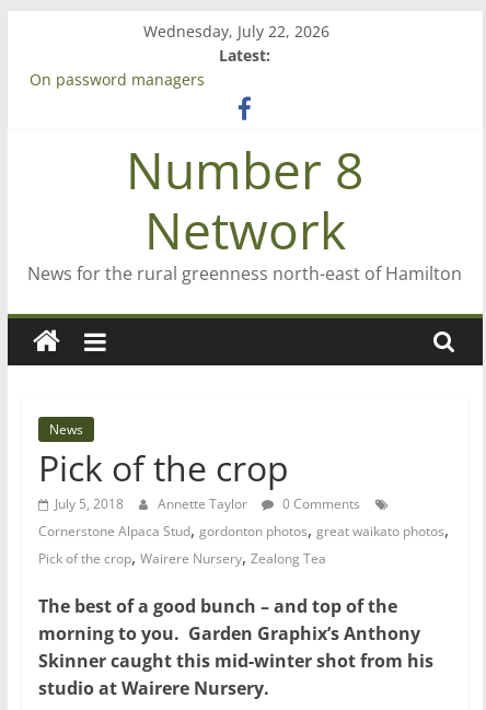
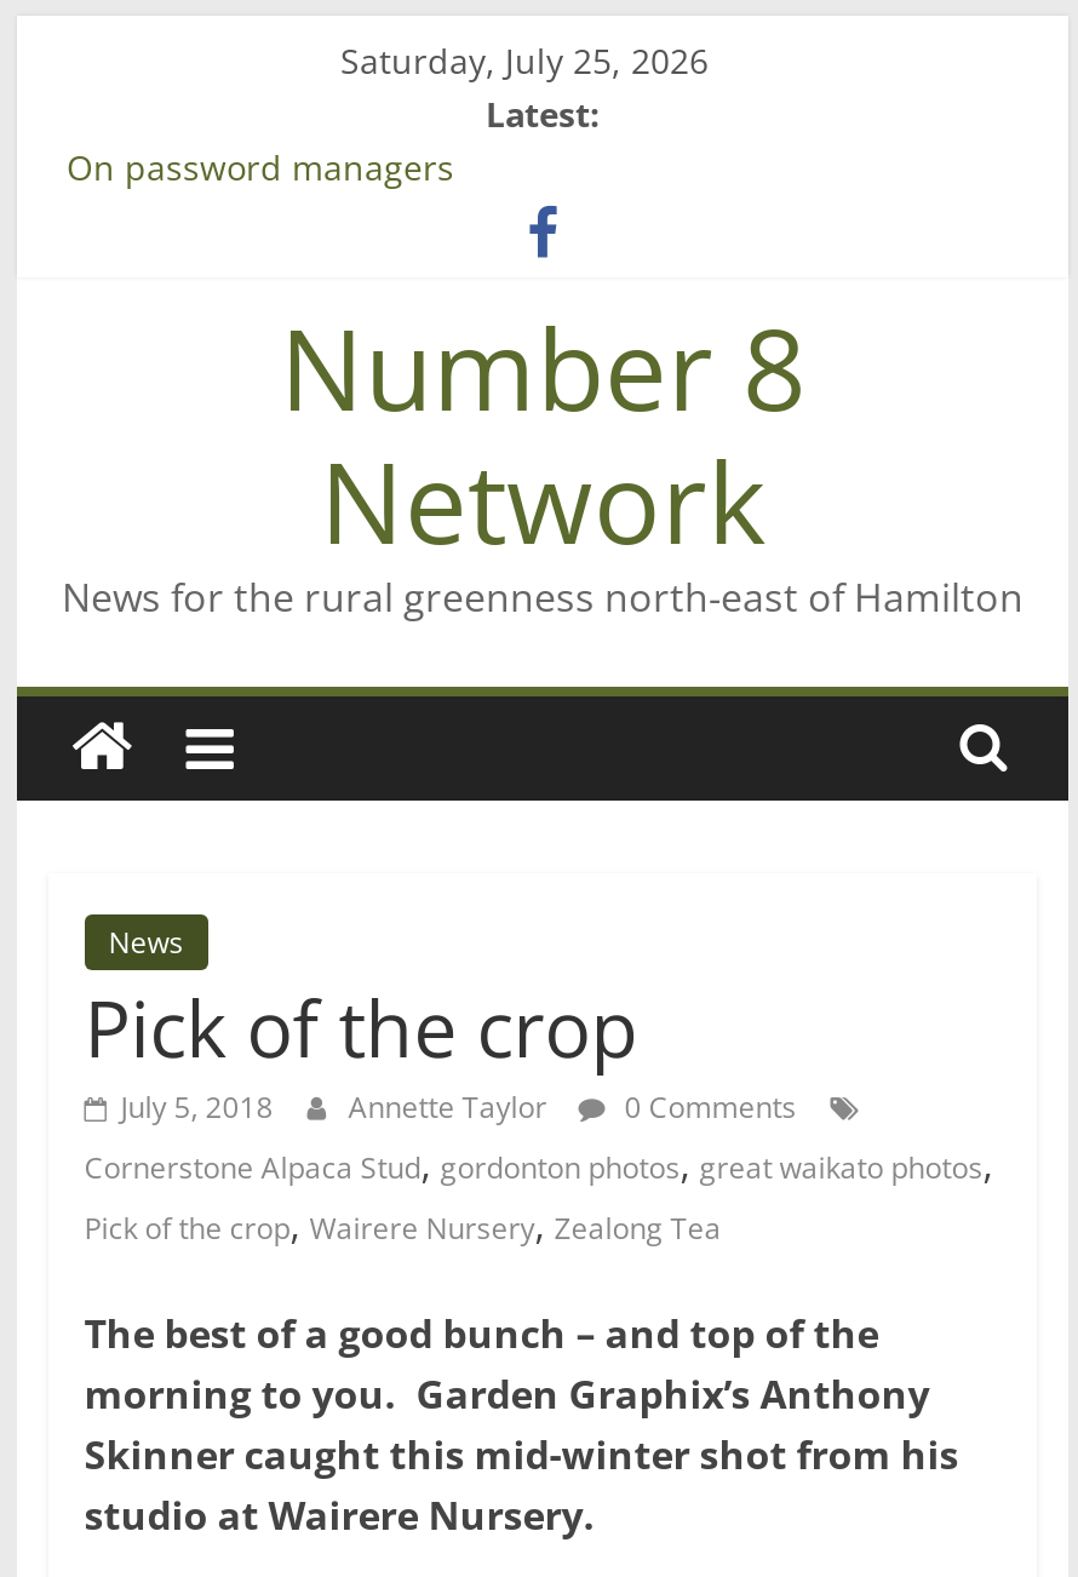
- Wednesday, July 22, 2026
+ Saturday, July 25, 2026
